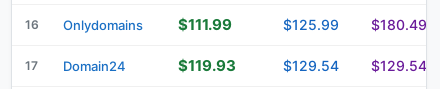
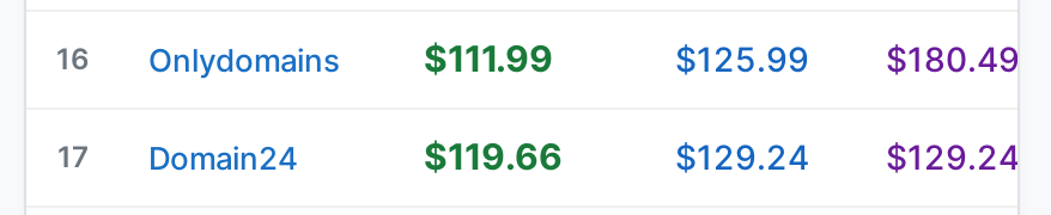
- $119.93
+ $119.66

- $129.54
+ $129.24

- $129.54
+ $129.24
